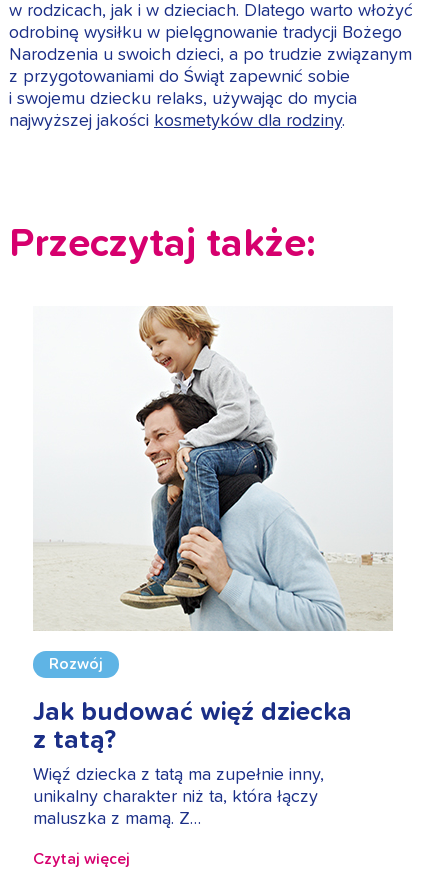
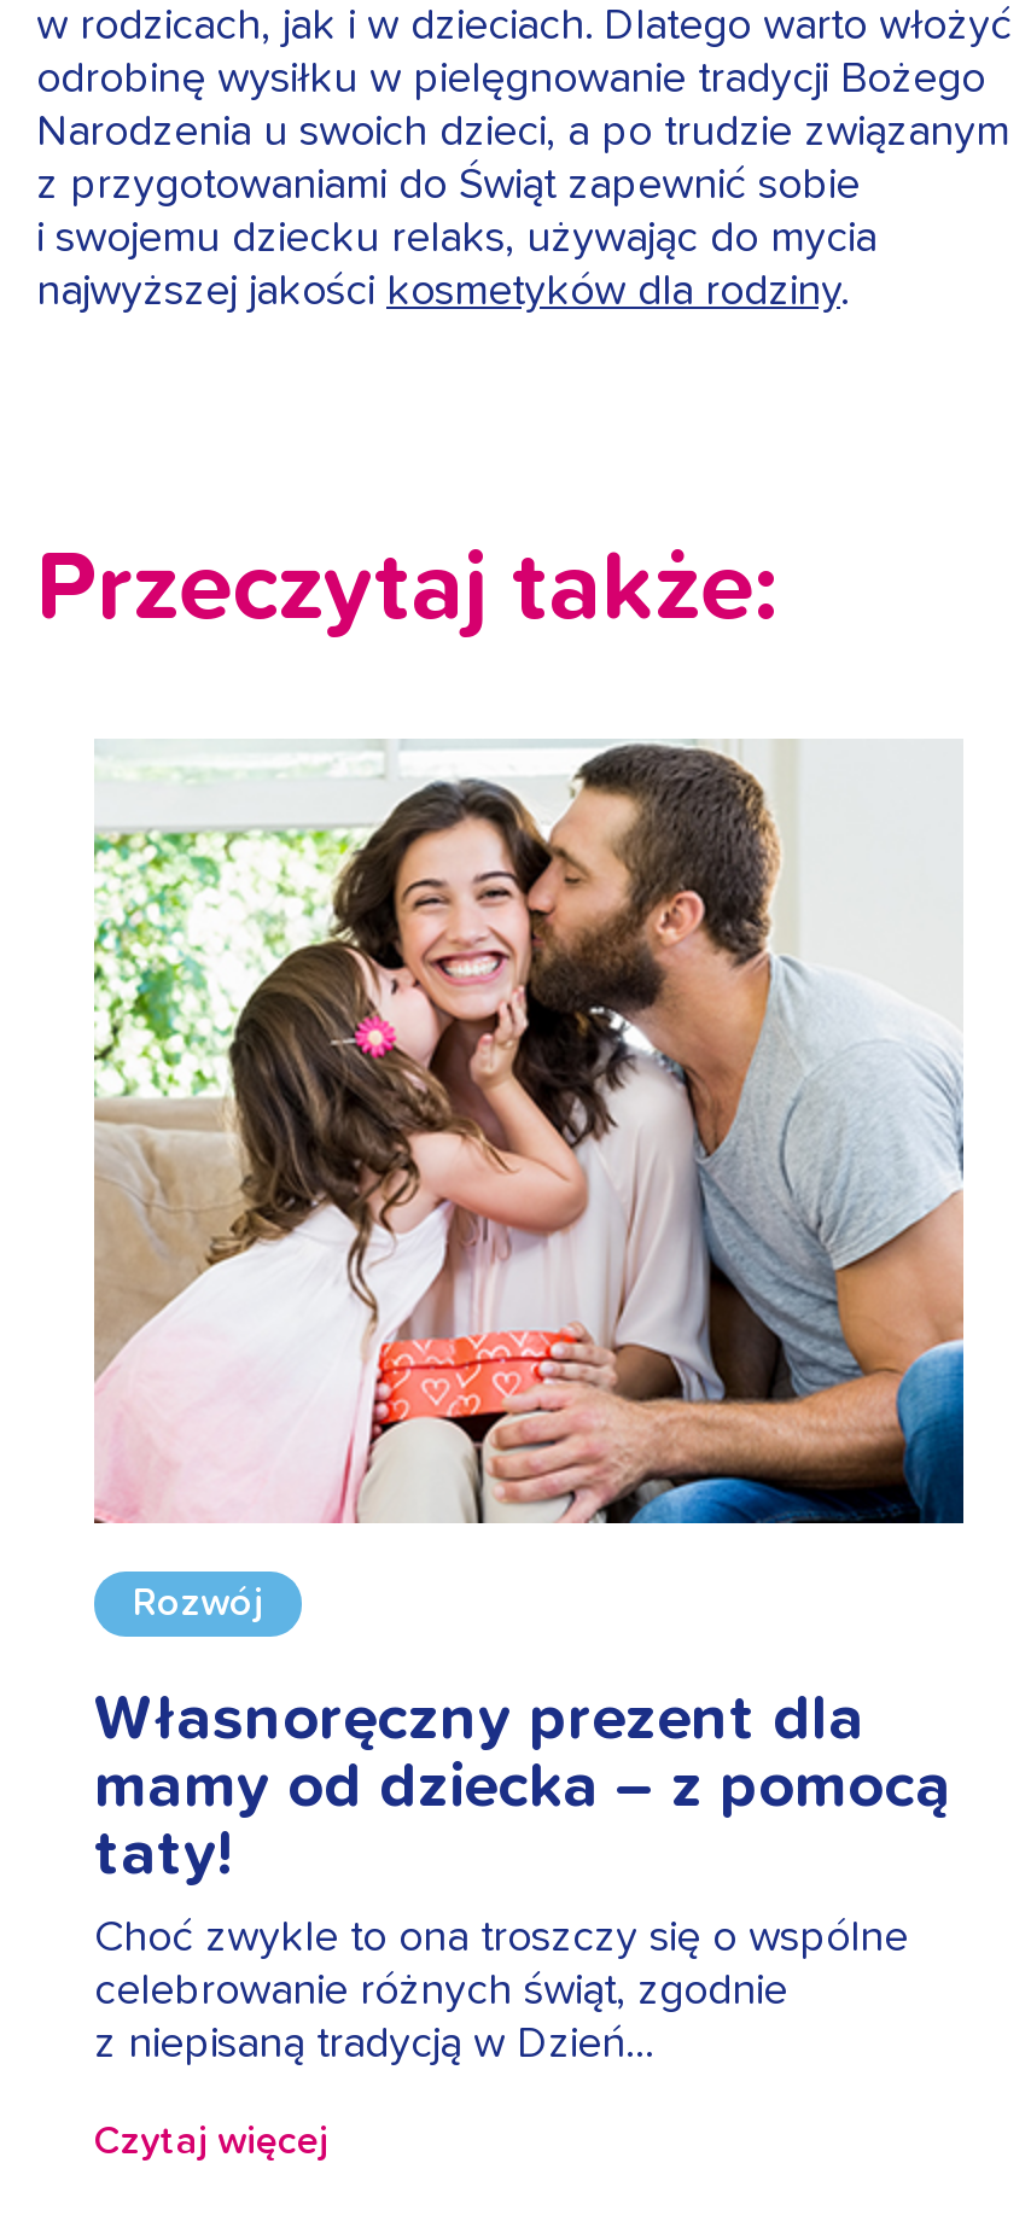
- [image]
+ [image]

- Jak budować więź dziecka
- z tatą?
+ Własnoręczny prezent dla
+ mamy od dziecka – z pomocą
+ taty!

- Więź dziecka z tatą ma zupełnie inny,
- unikalny charakter niż ta, która łączy
- maluszka z mamą. Z…
+ Choć zwykle to ona troszczy się o wspólne
+ celebrowanie różnych świąt, zgodnie
+ z niepisaną tradycją w Dzień…
